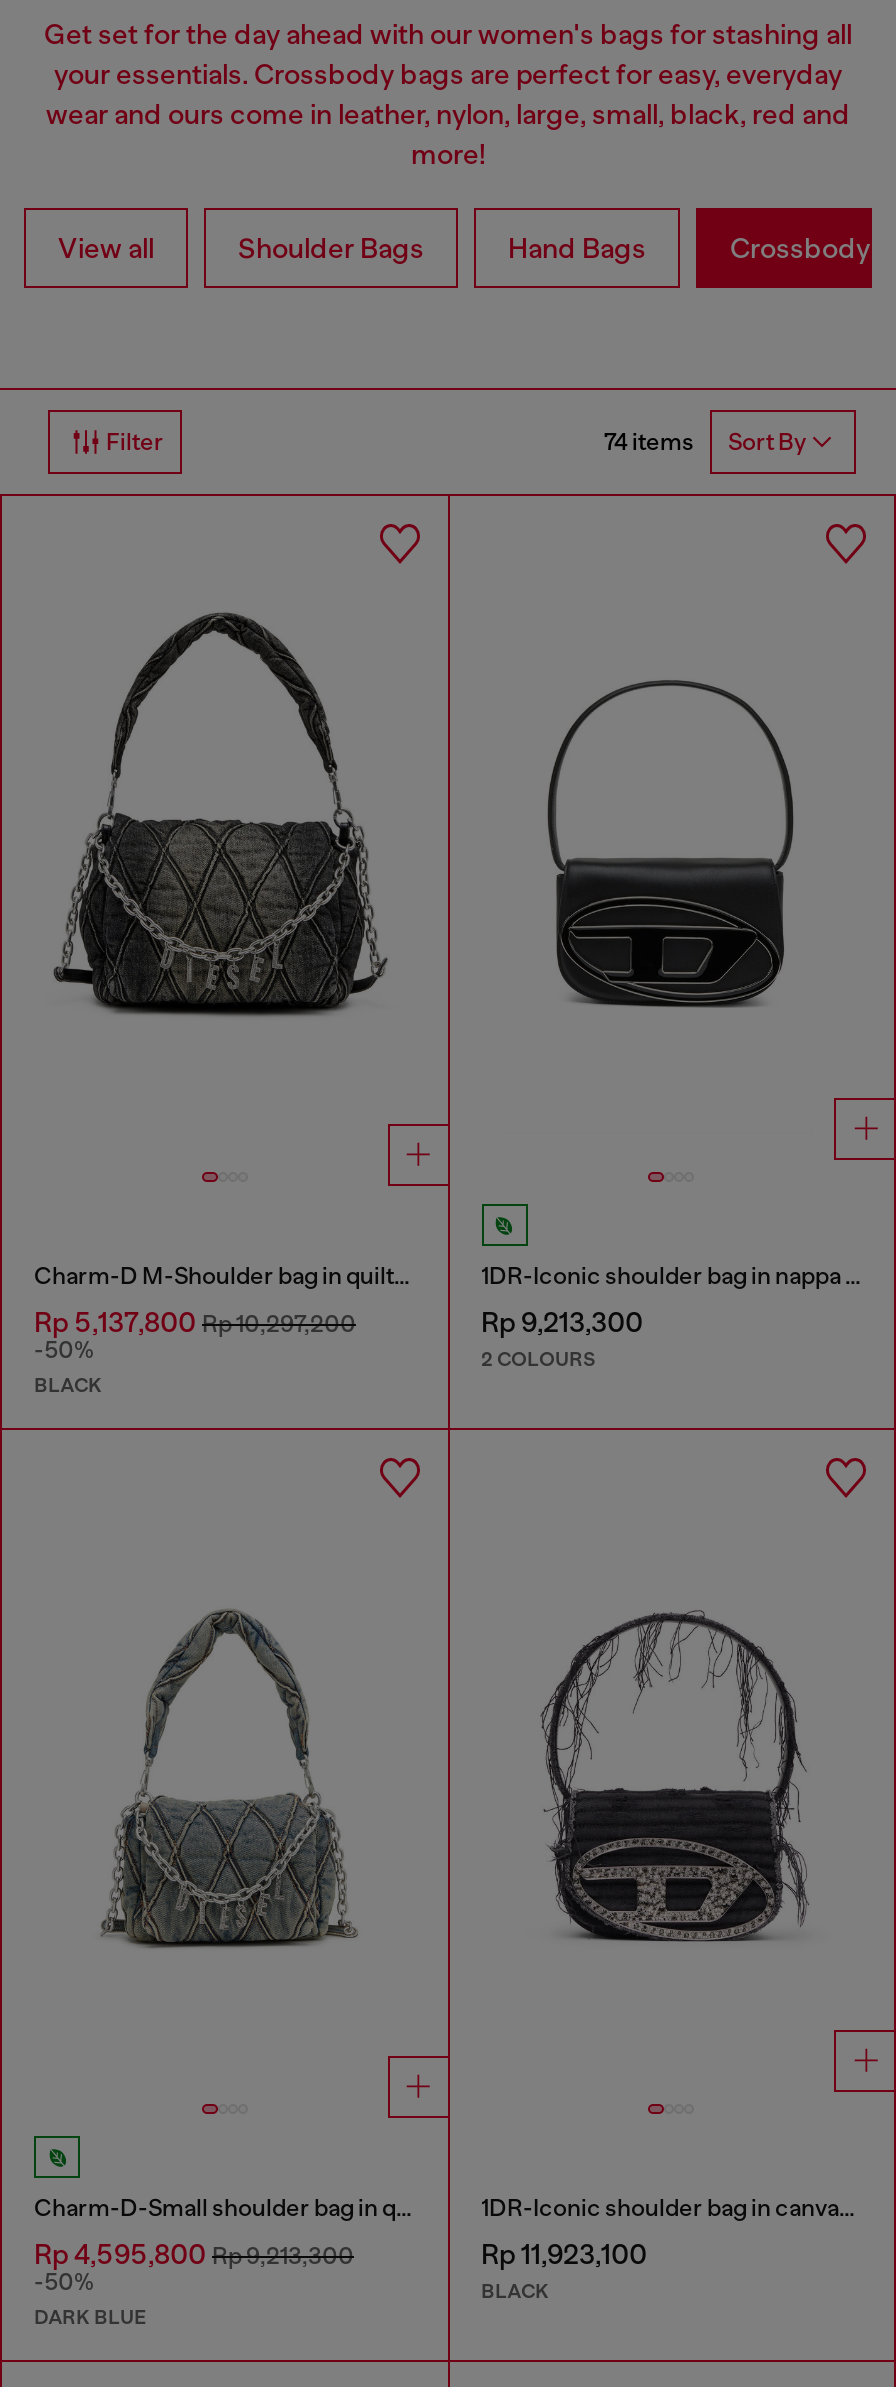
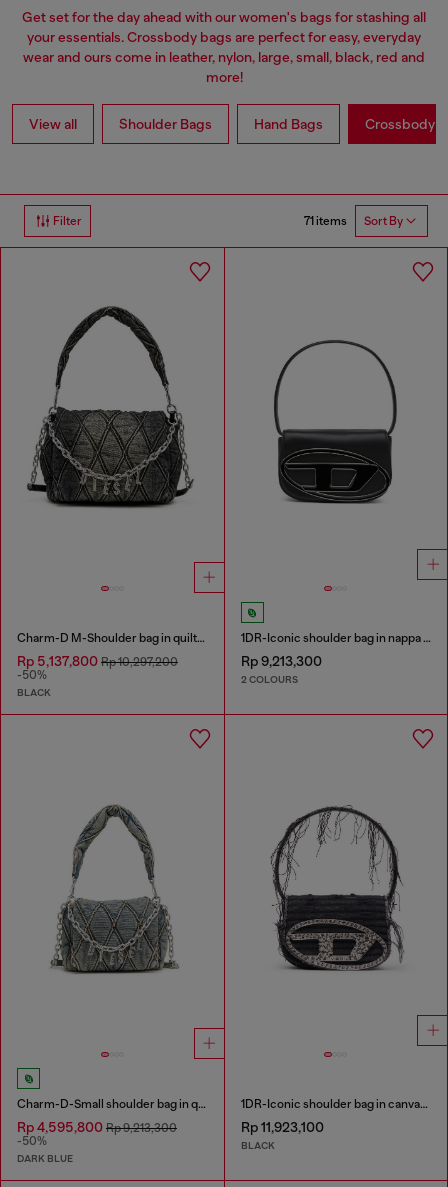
- 74 items Sort By
+ 71 items Sort By
